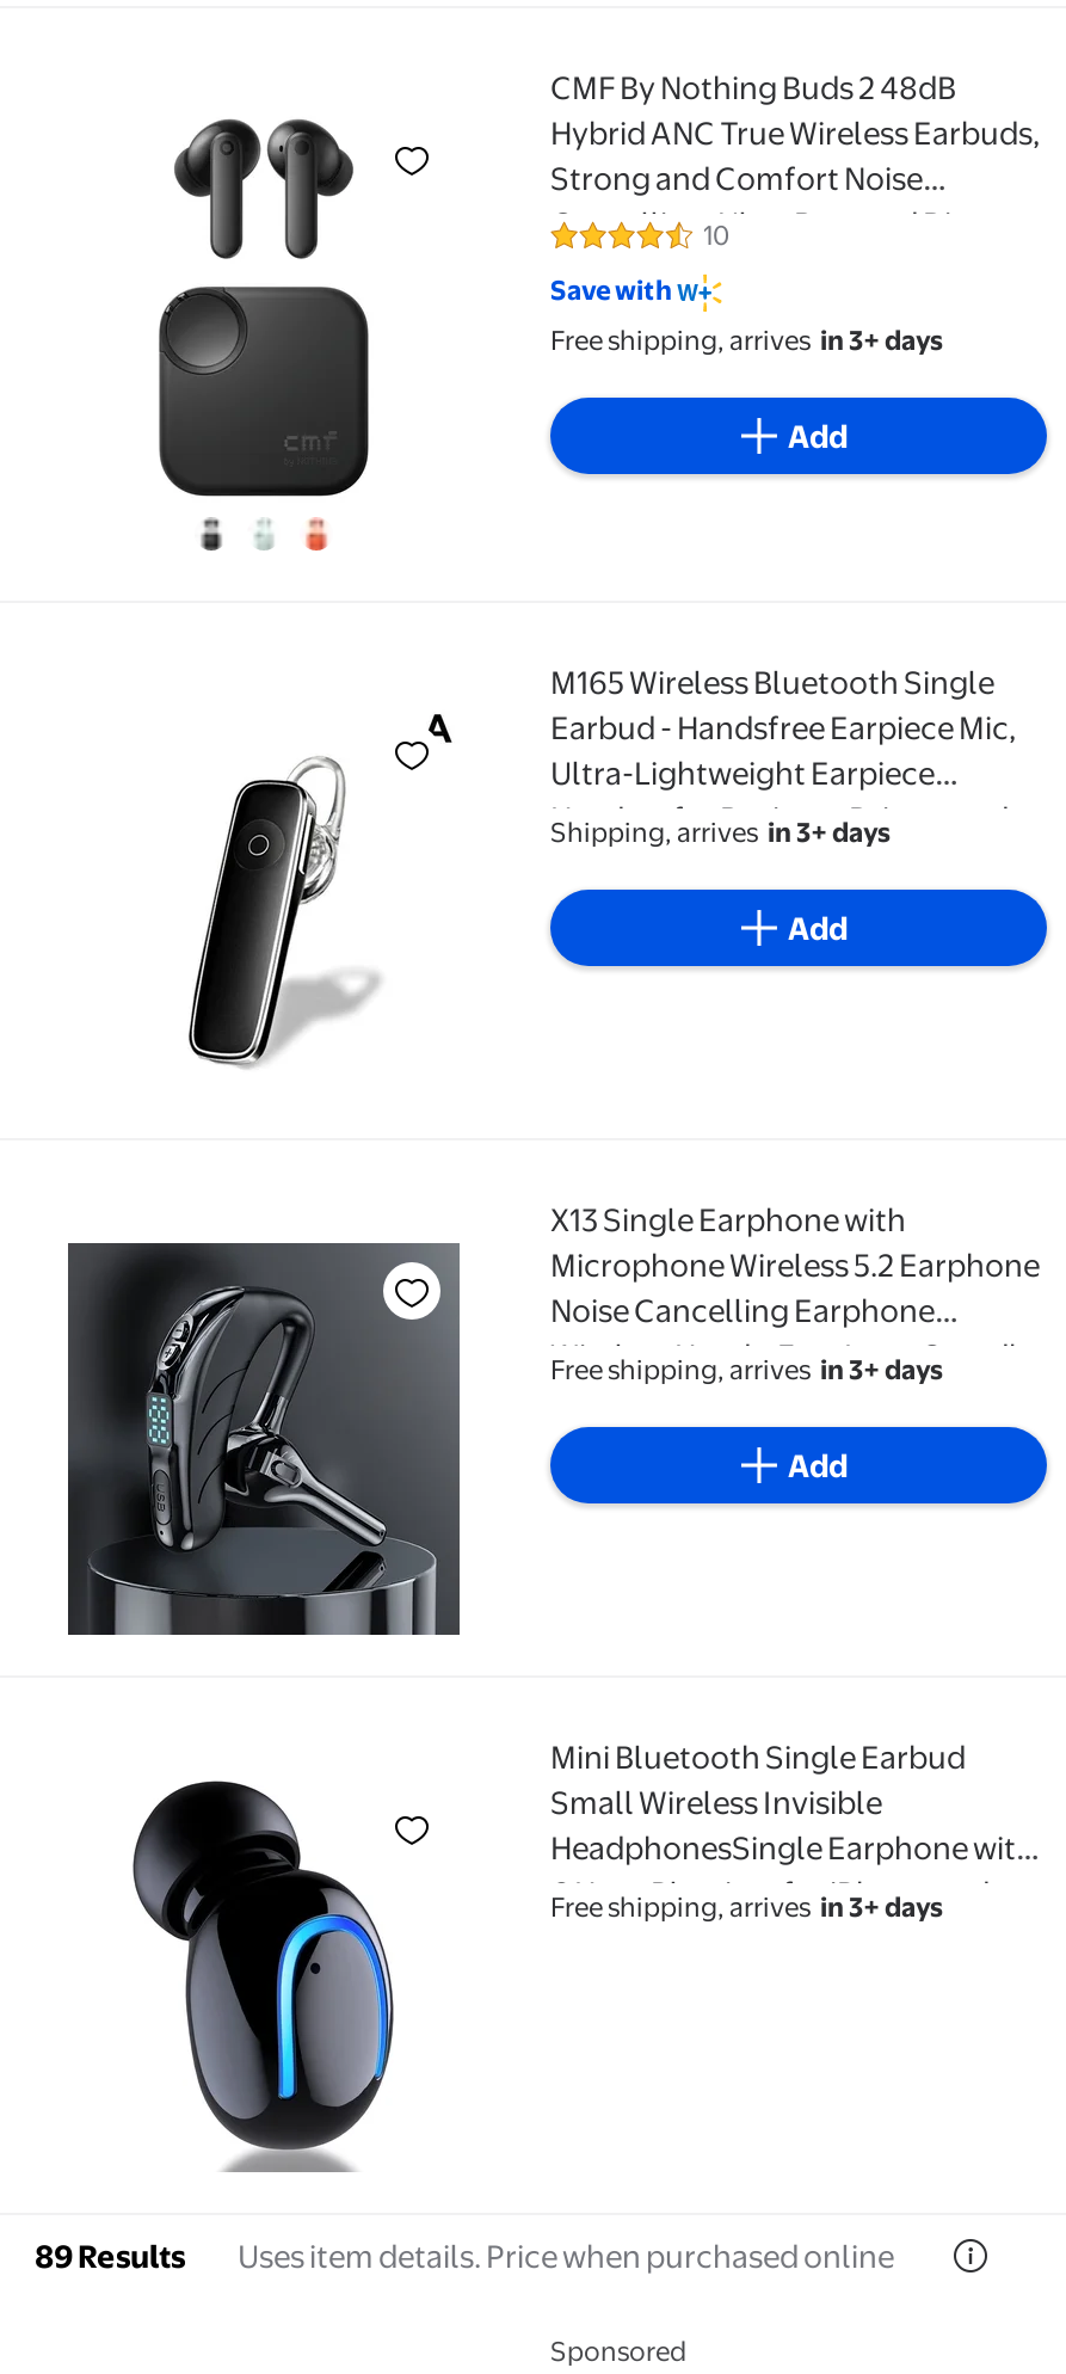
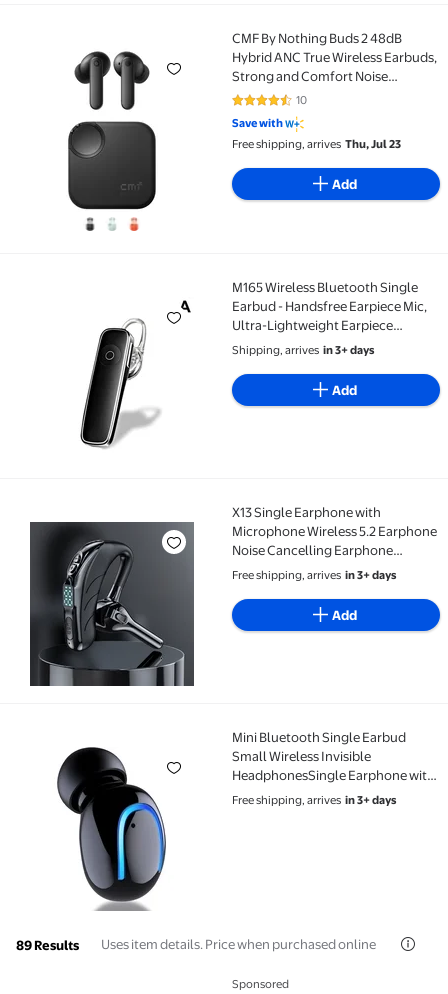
- Free shipping, arrives in 3+ days
+ Free shipping, arrives Thu, Jul 23
